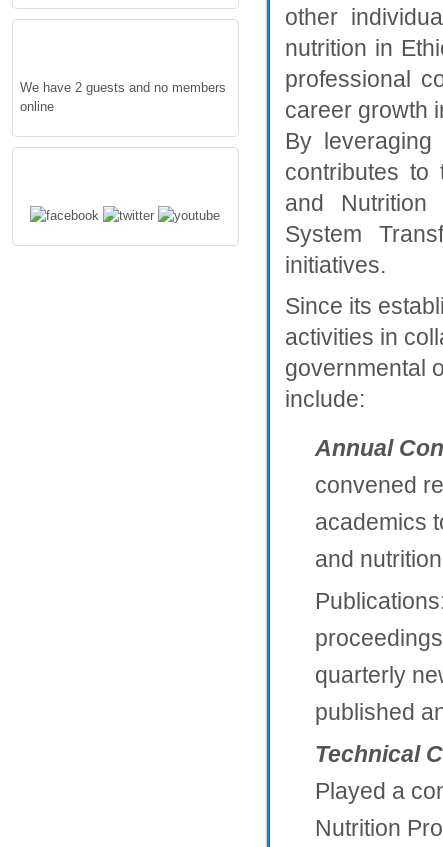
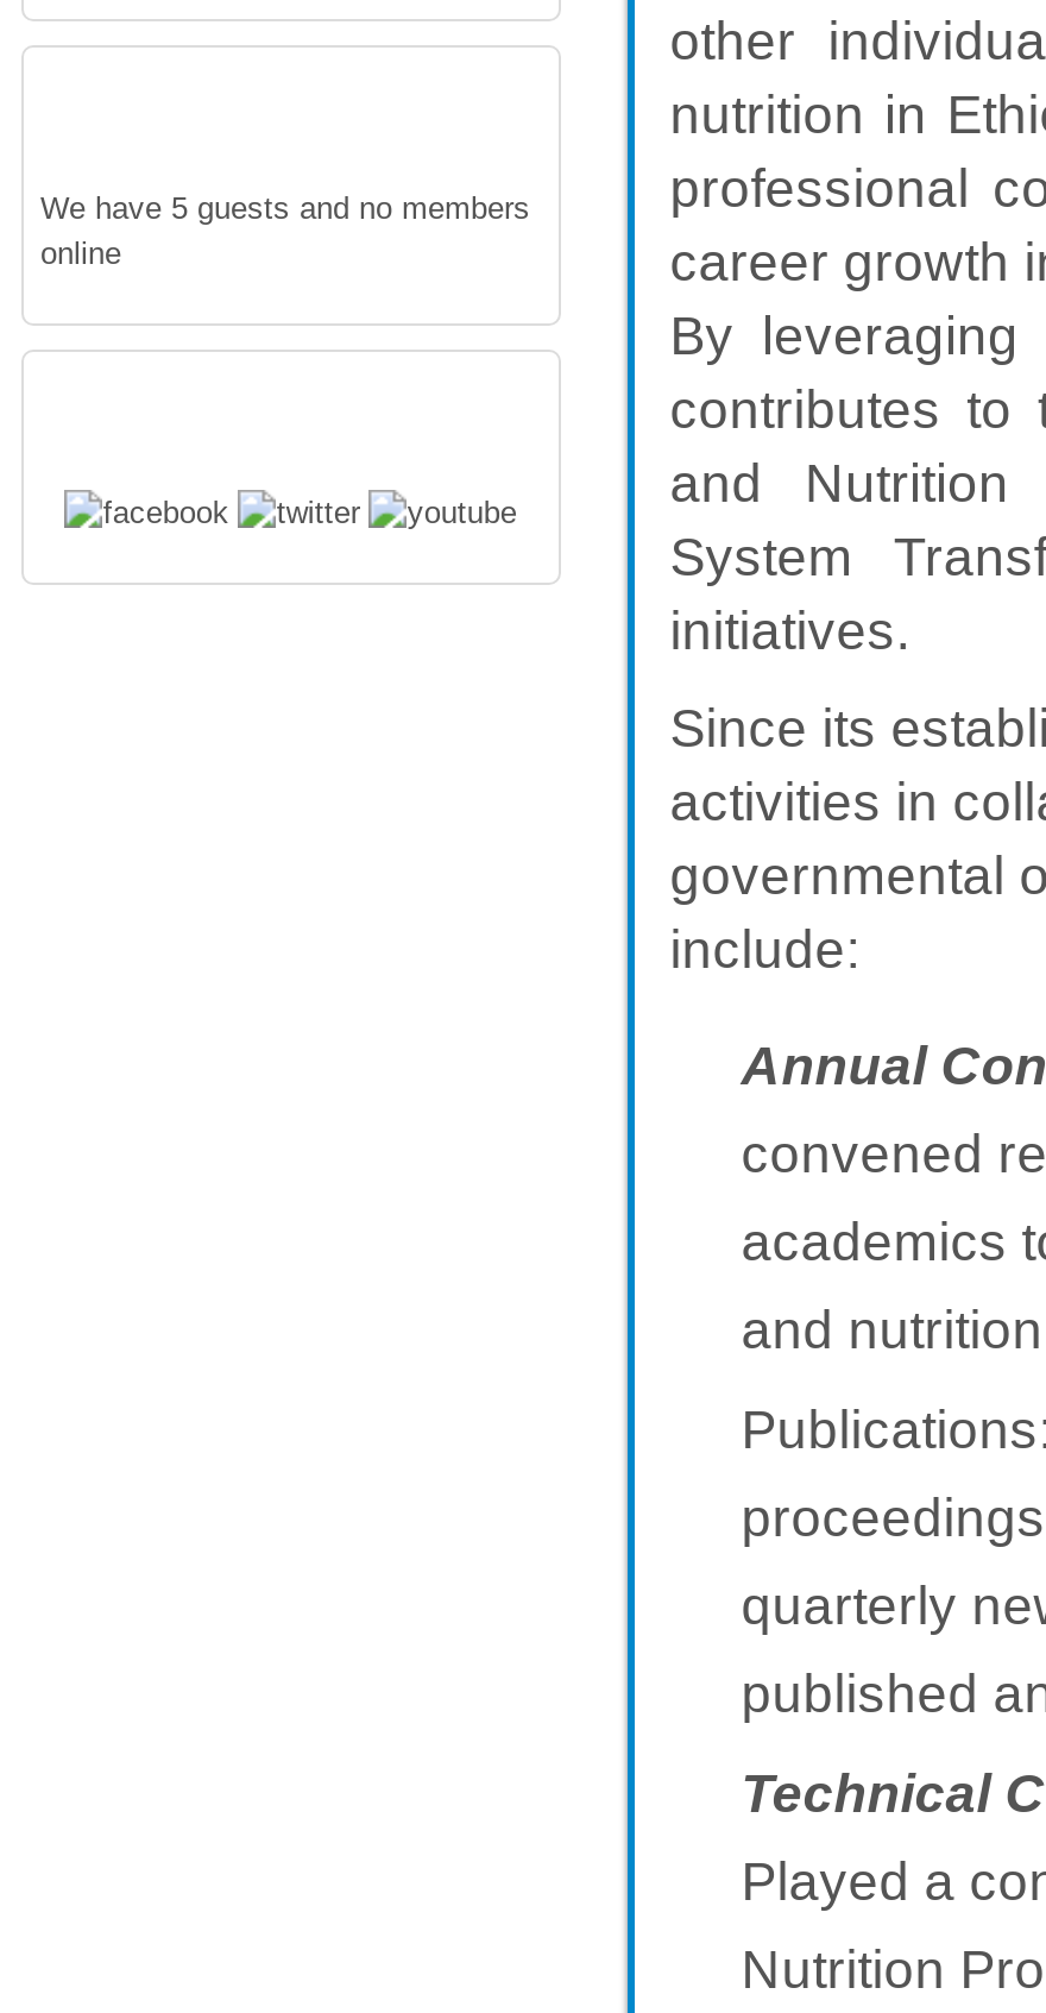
- We have 2 guests and no members
+ We have 5 guests and no members
